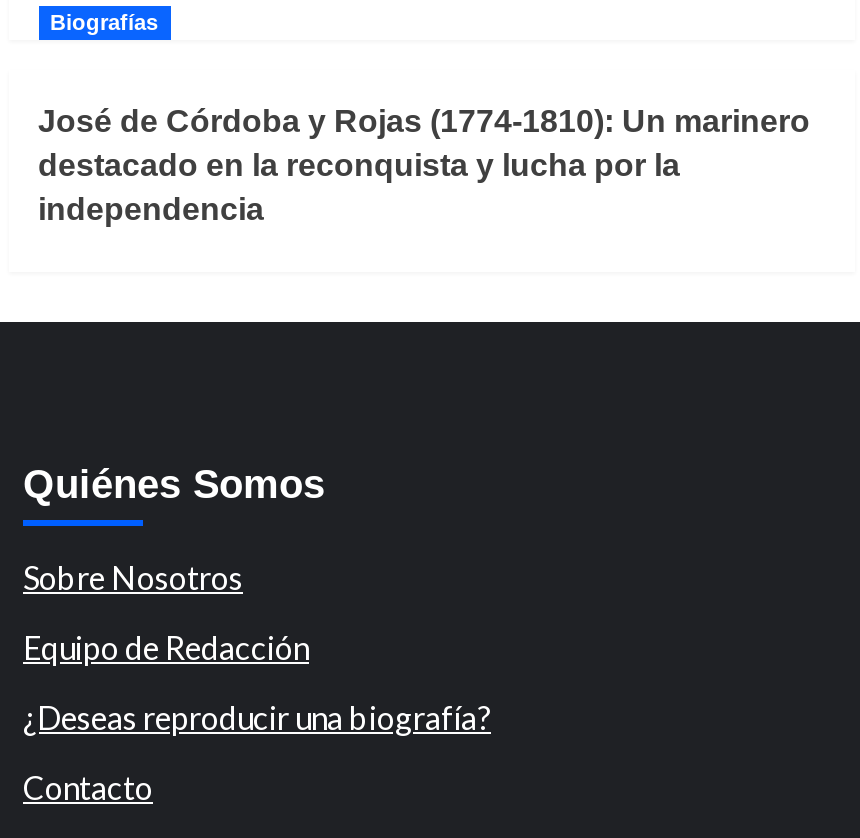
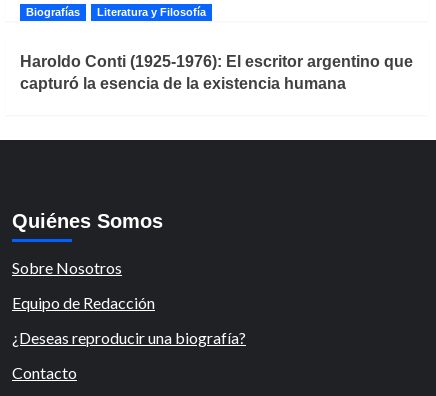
- José de Córdoba y Rojas (1774-1810): Un marinero
- destacado en la reconquista y lucha por la
- independencia
+ Literatura y Filosofía
+ Haroldo Conti (1925-1976): El escritor argentino que
+ capturó la esencia de la existencia humana
